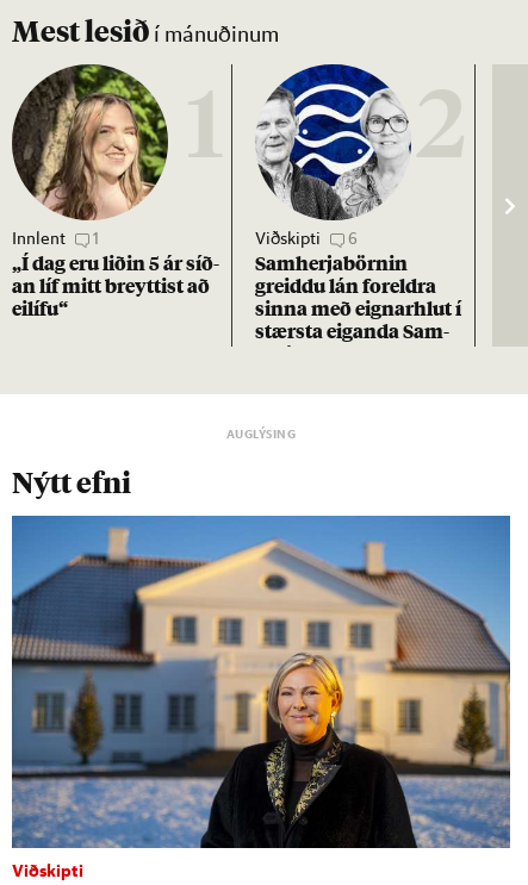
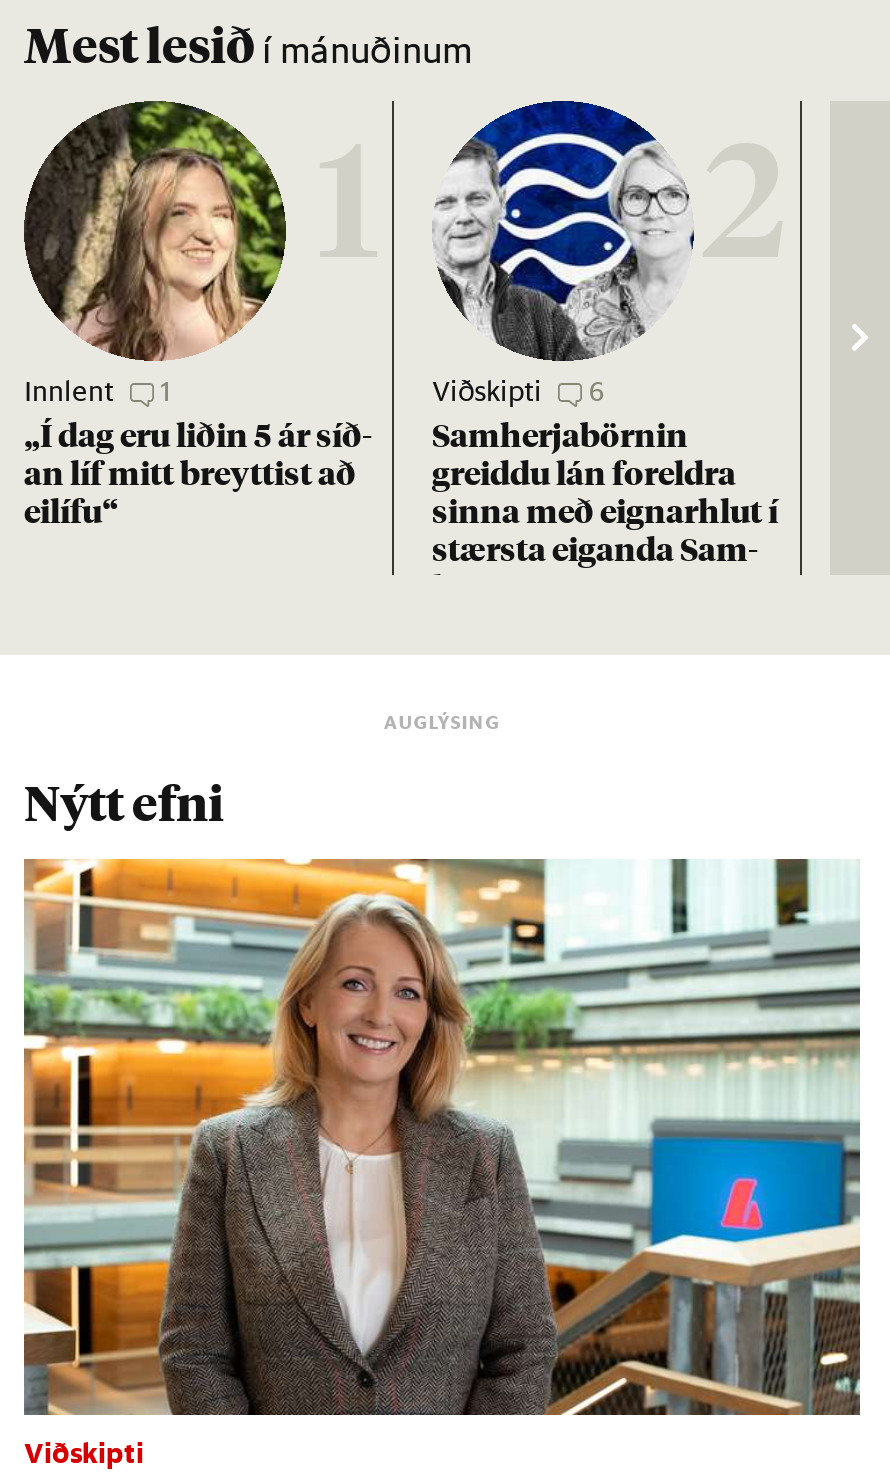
- [image]
+ [image]
